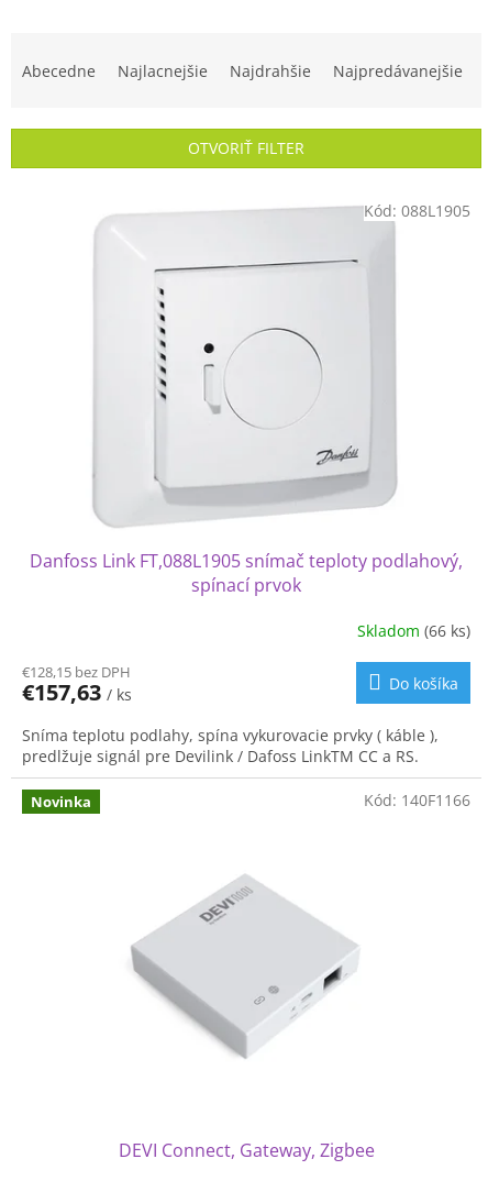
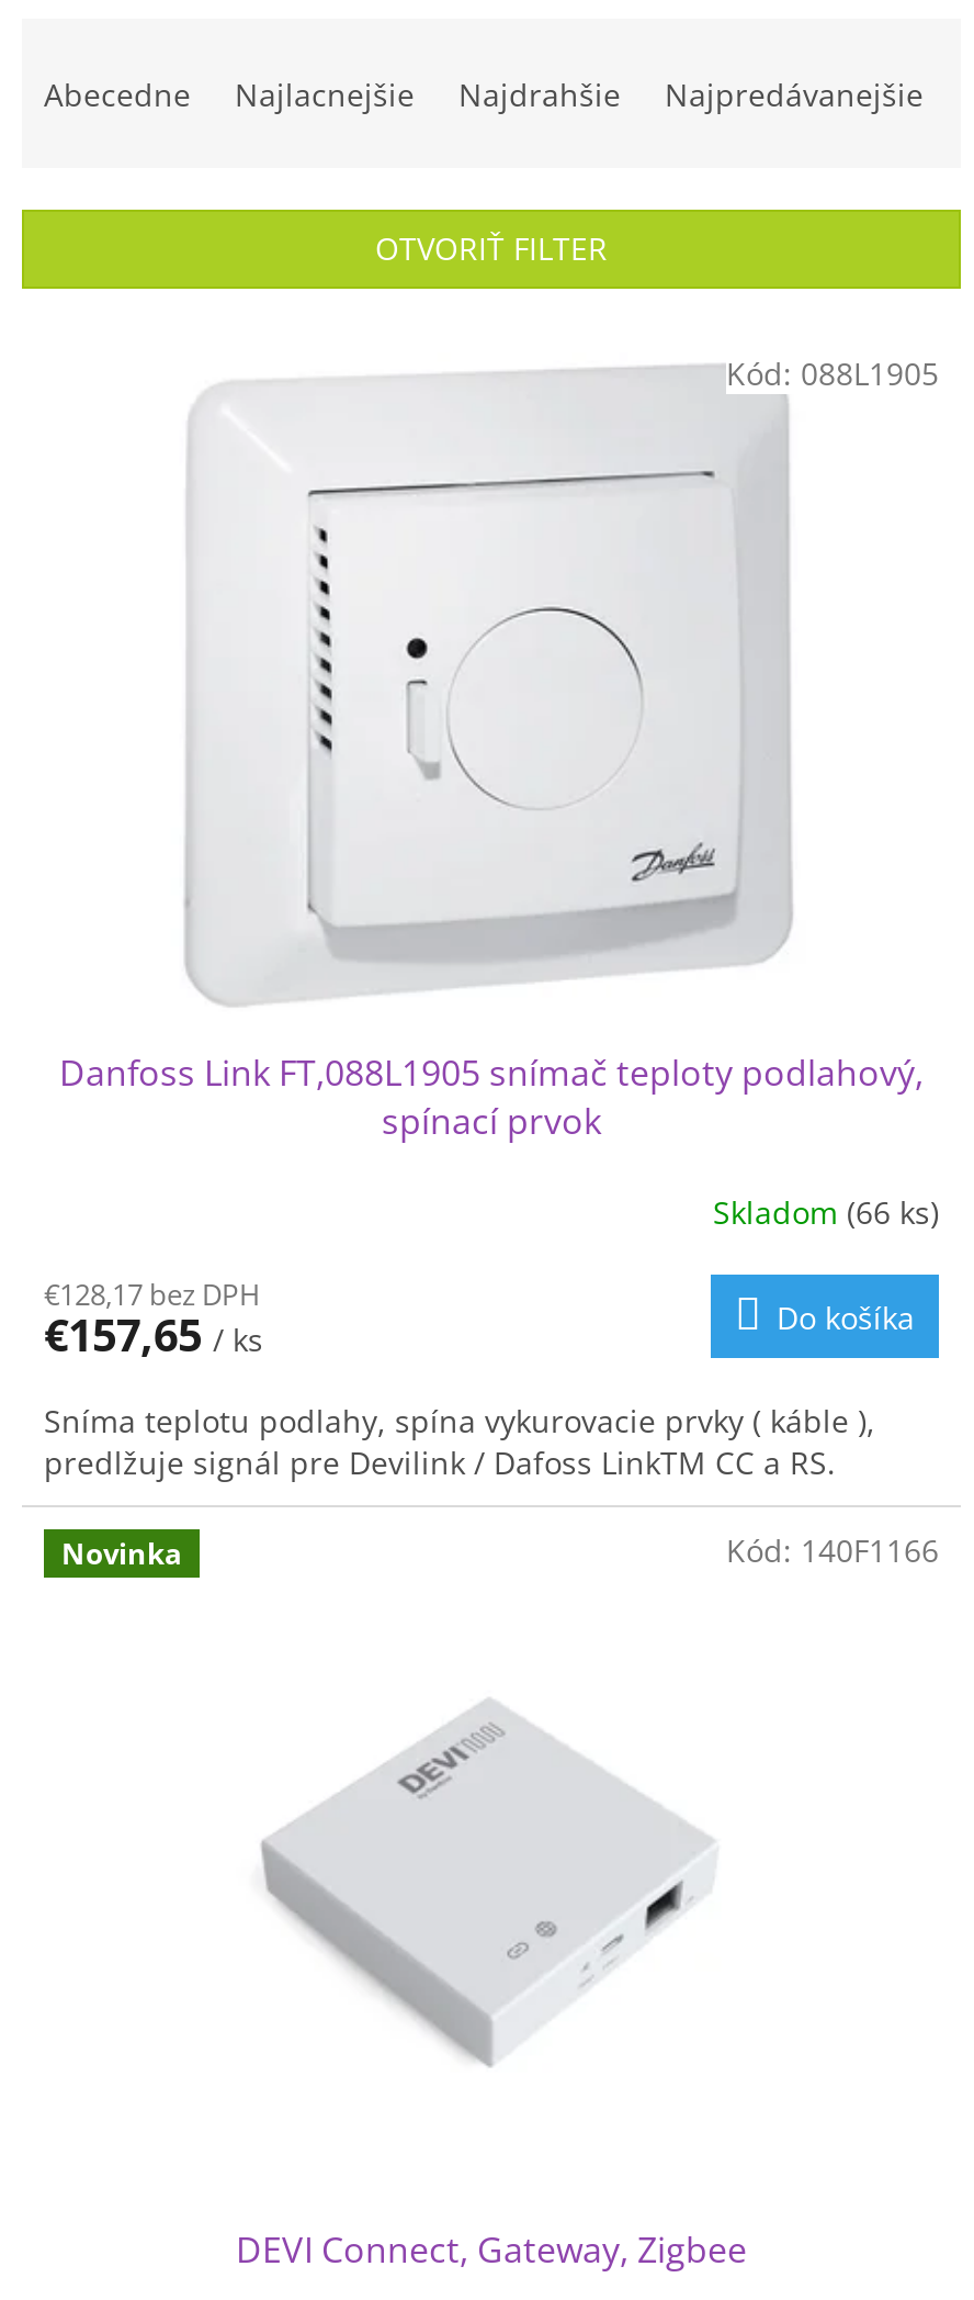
- €128,15 bez DPH
+ €128,17 bez DPH

- €157,63/ ks
+ €157,65/ ks
